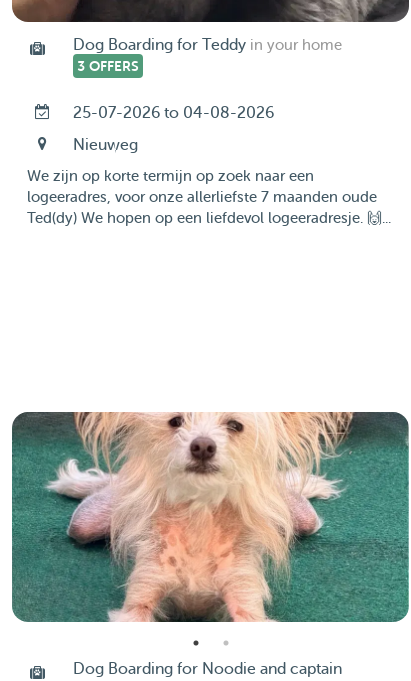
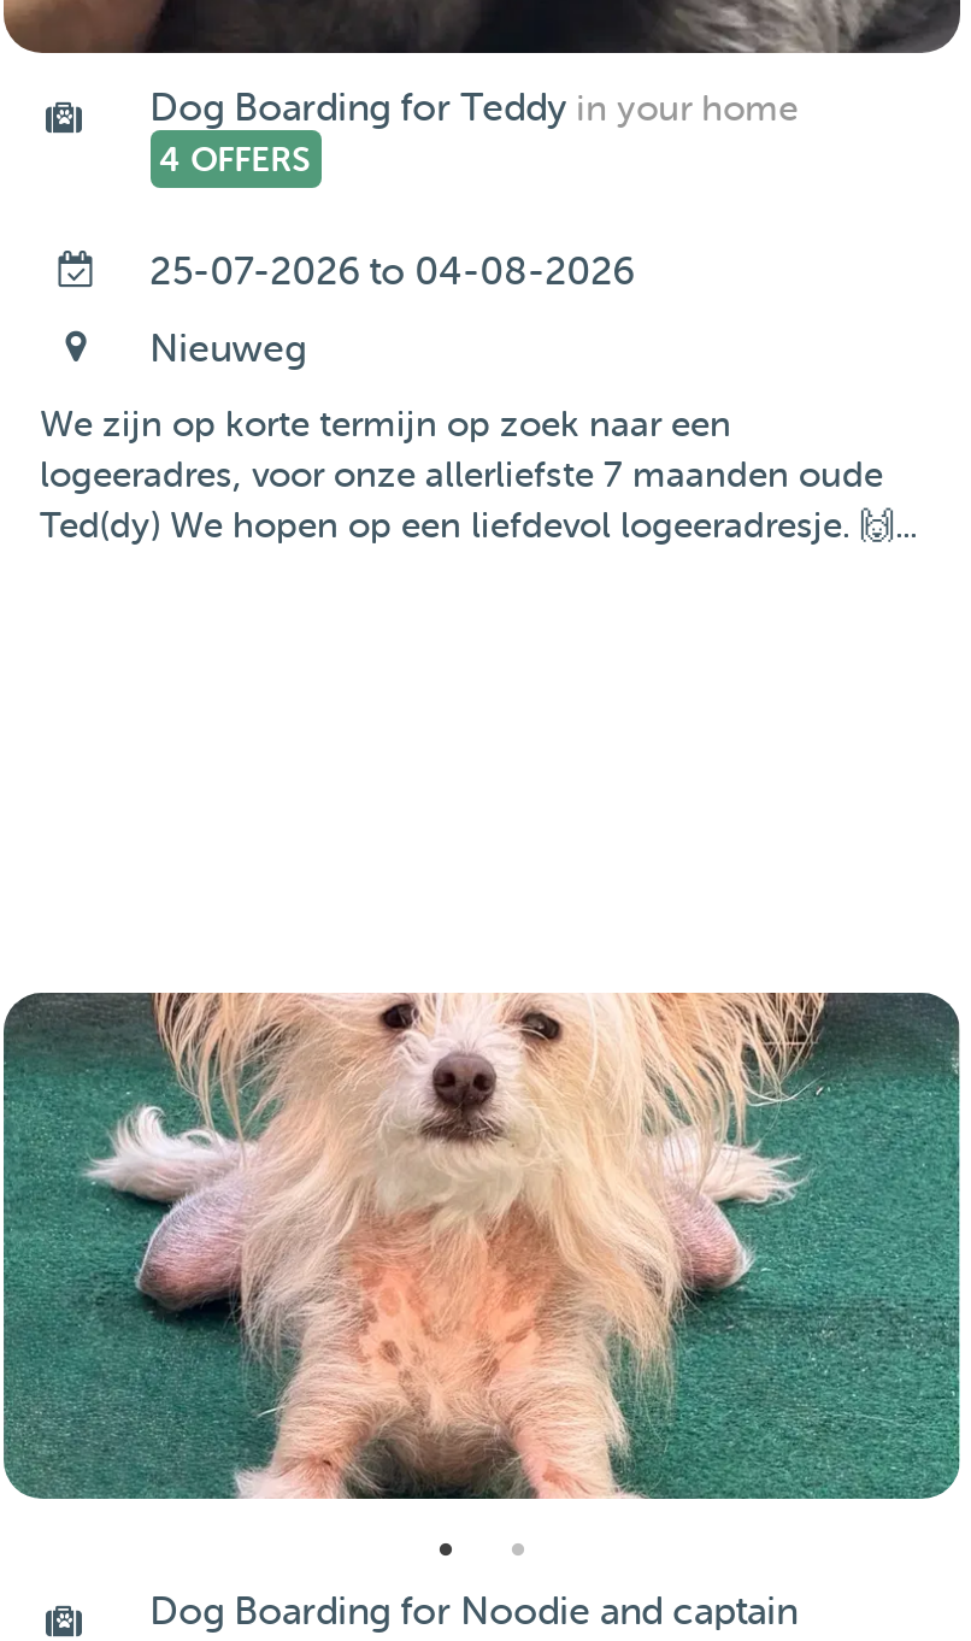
- 3 OFFERS
+ 4 OFFERS
